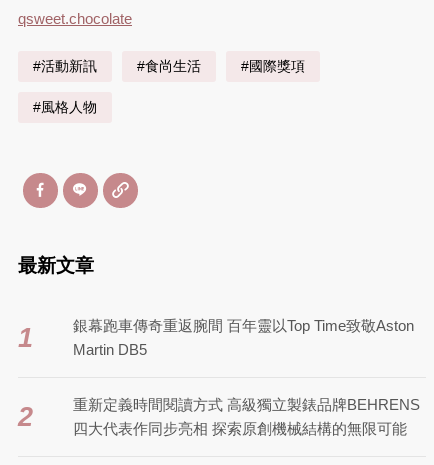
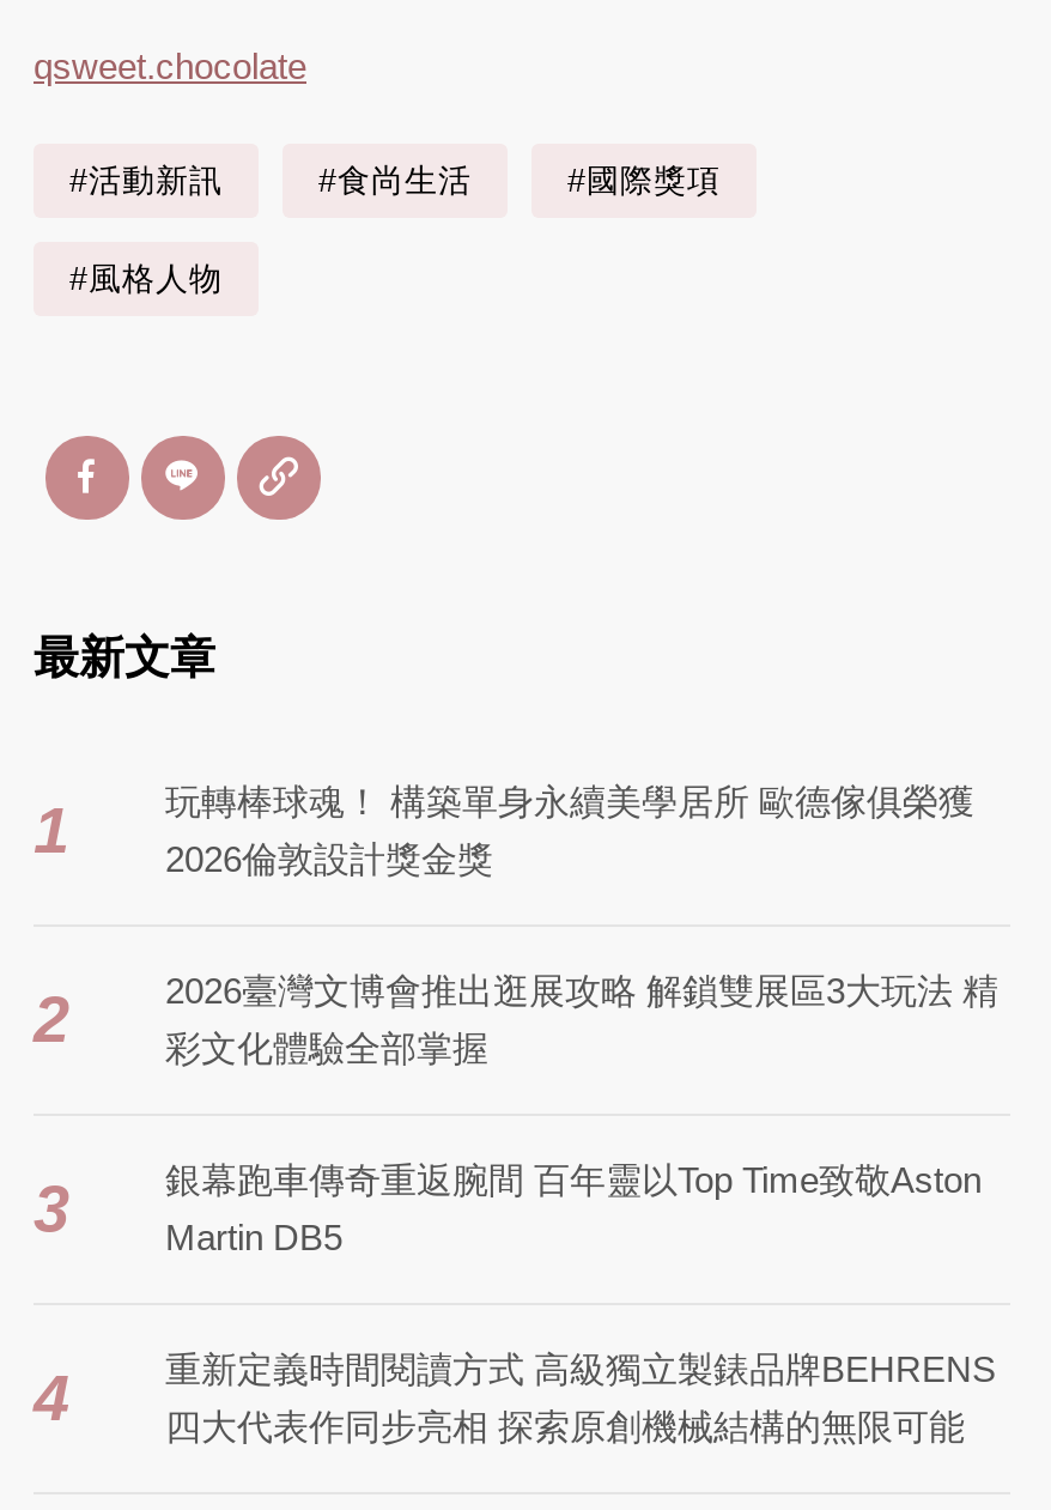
+ 玩轉棒球魂！ 構築單身永續美學居所 歐德傢俱榮獲
+ 2026倫敦設計獎金獎
+ 2
+ 2026臺灣文博會推出逛展攻略 解鎖雙展區3大玩法 精
+ 彩文化體驗全部掌握
+ 3

- 2
+ 4
